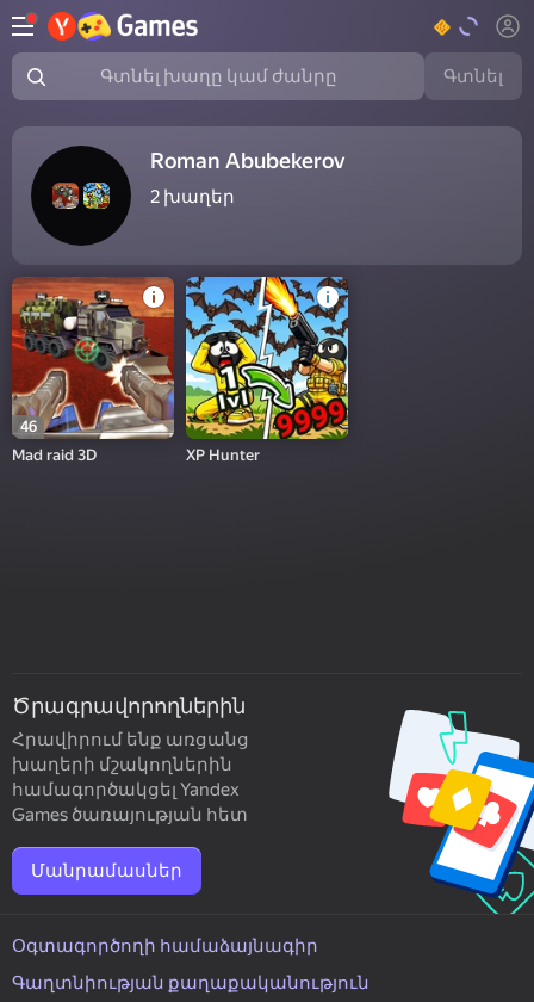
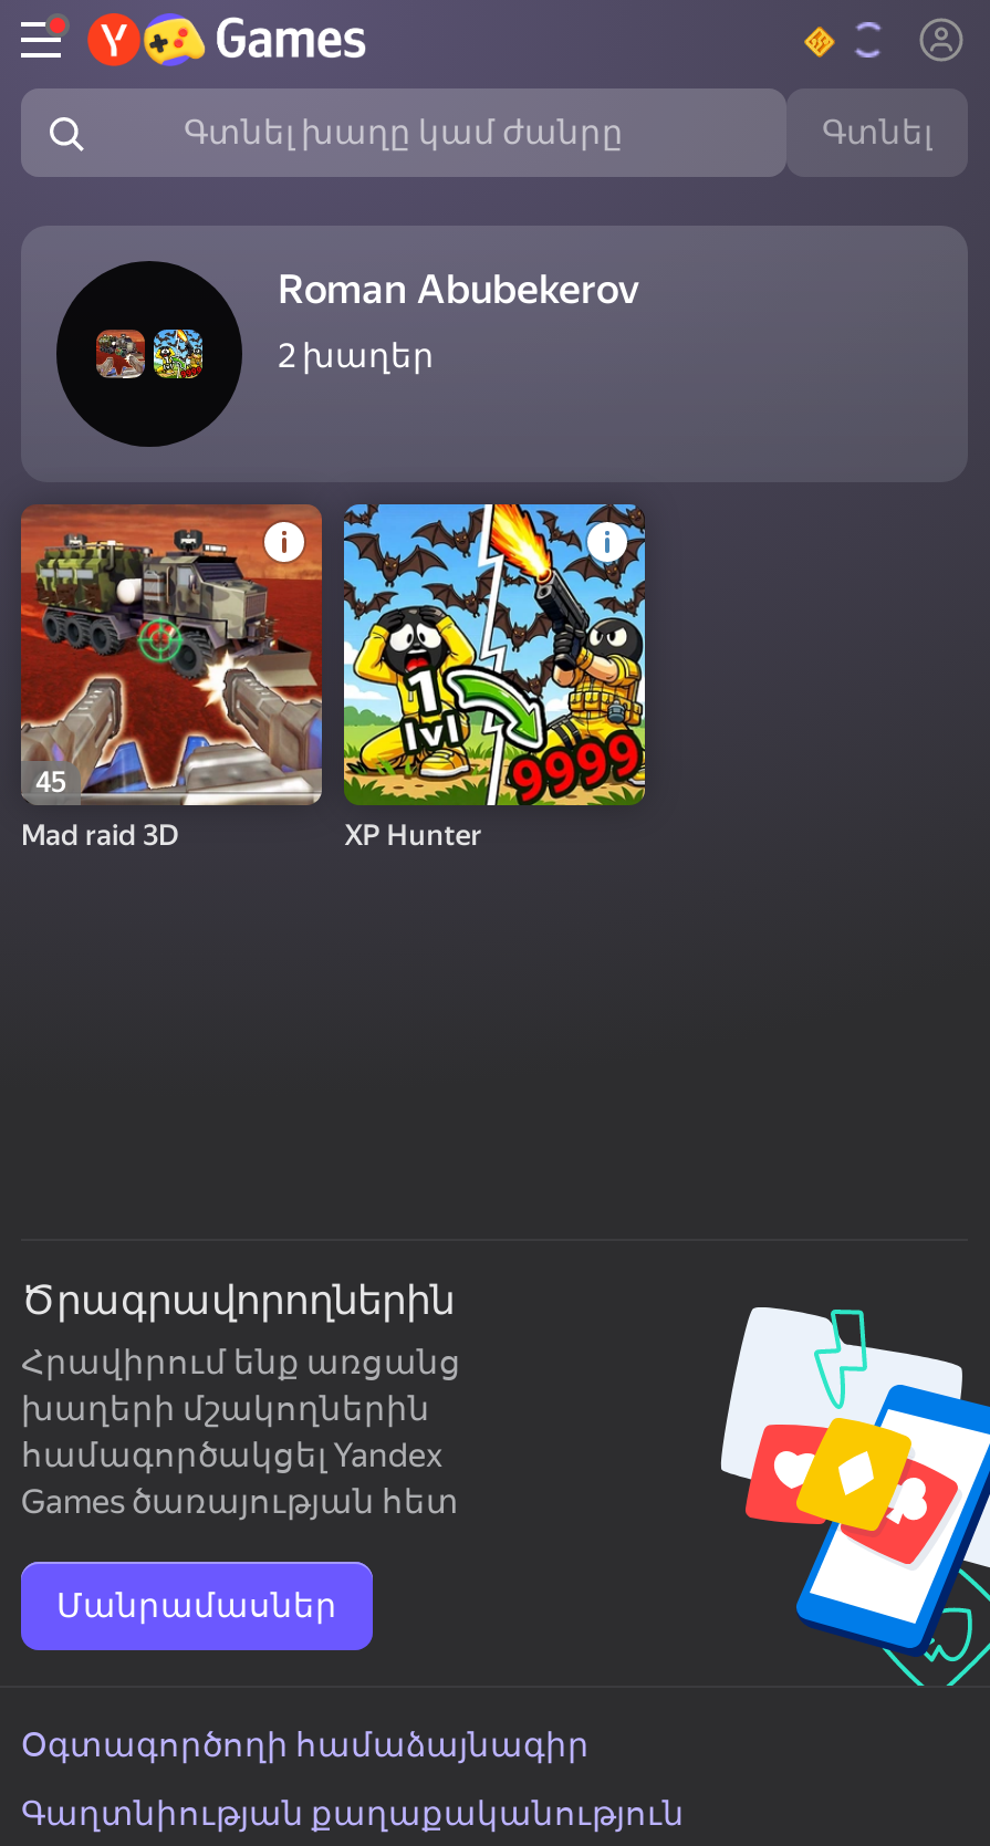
- 46
+ 45
